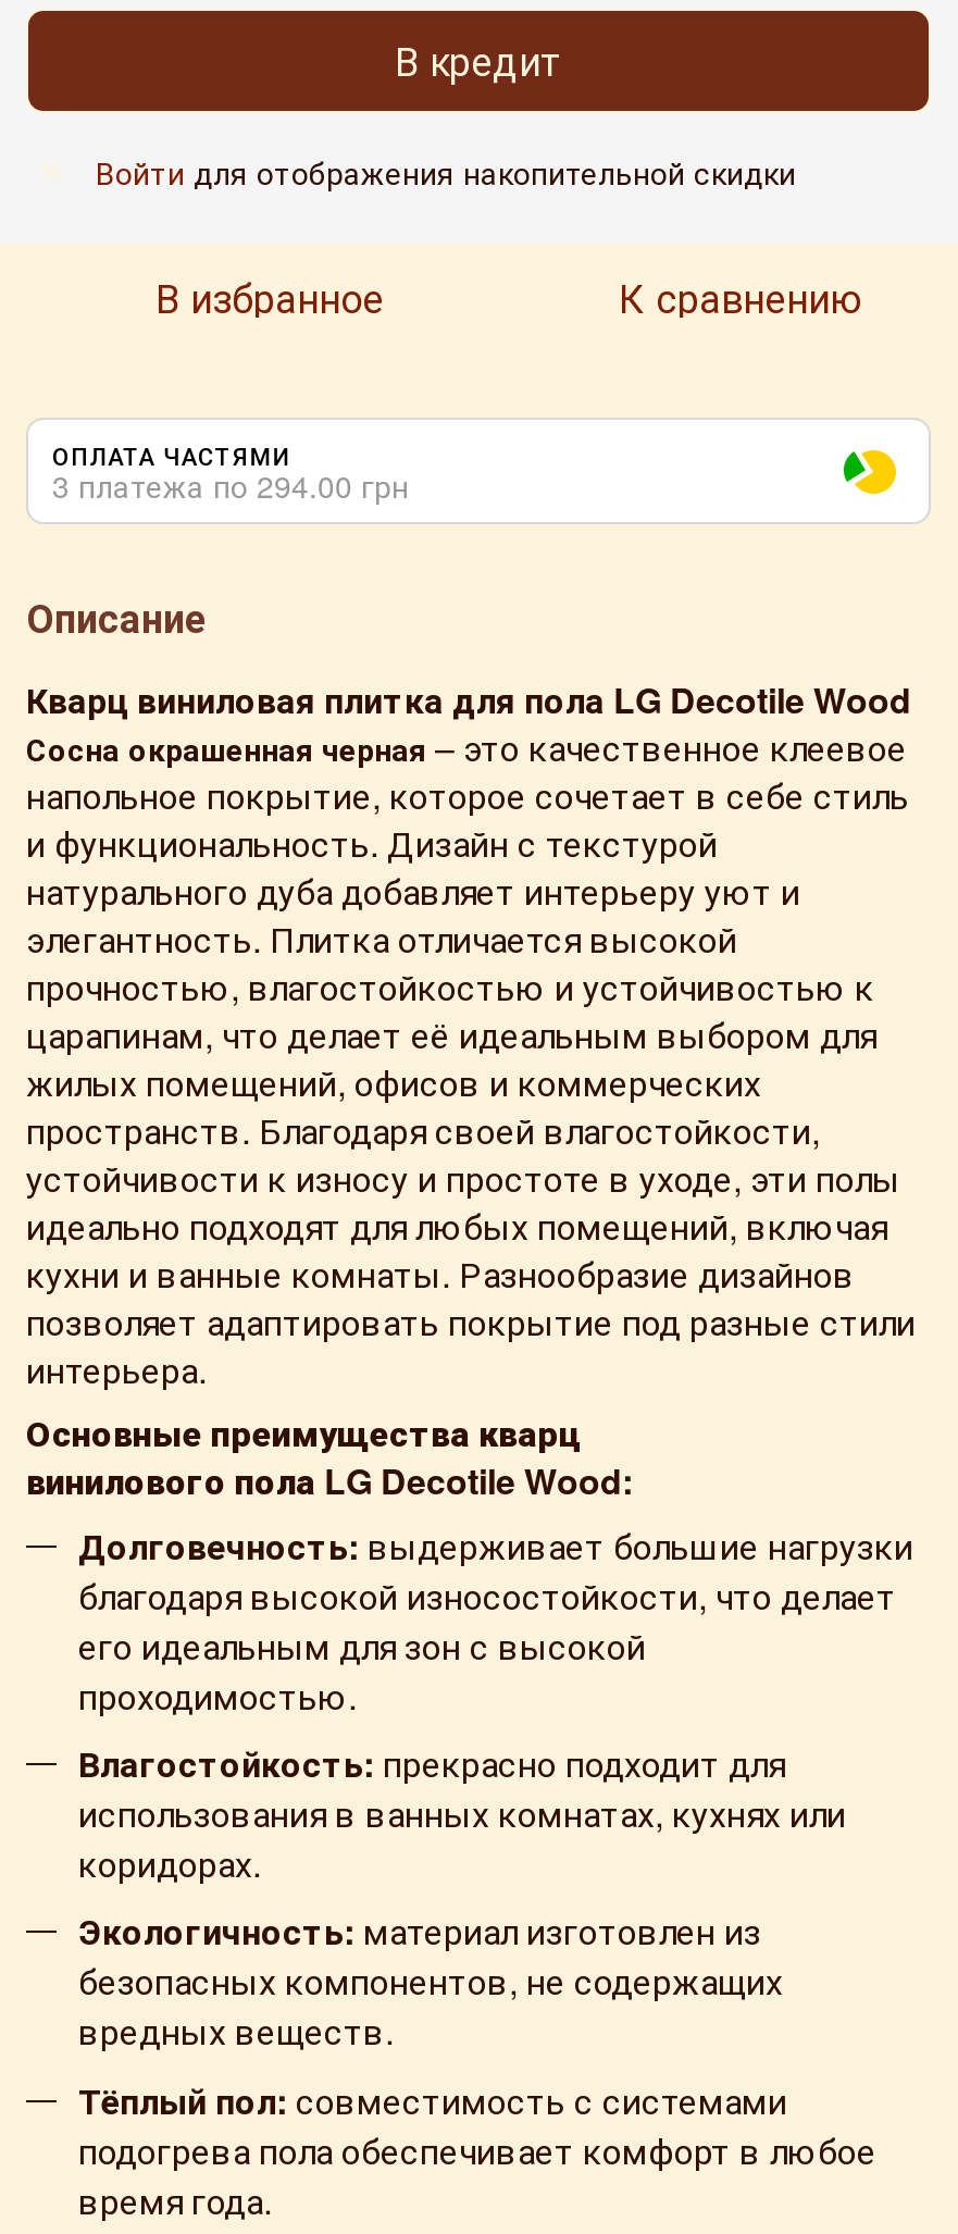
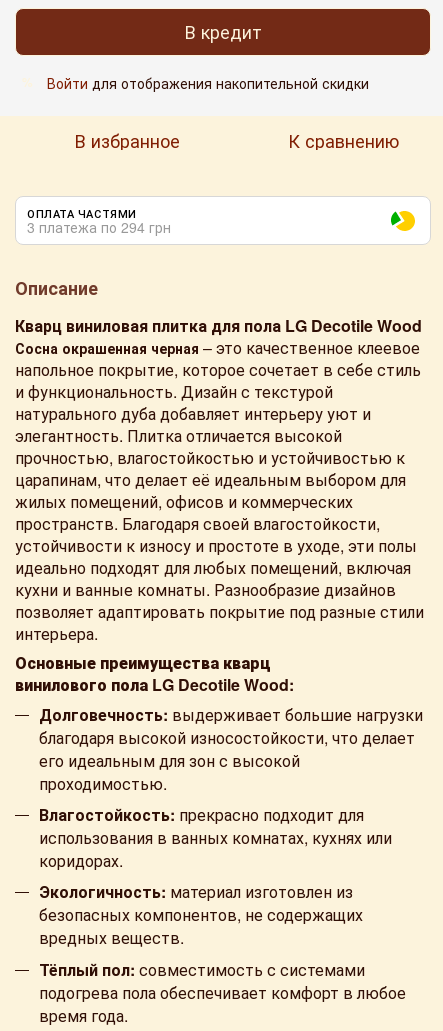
- 3 платежа по 294.00 грн
+ 3 платежа по 294 грн
